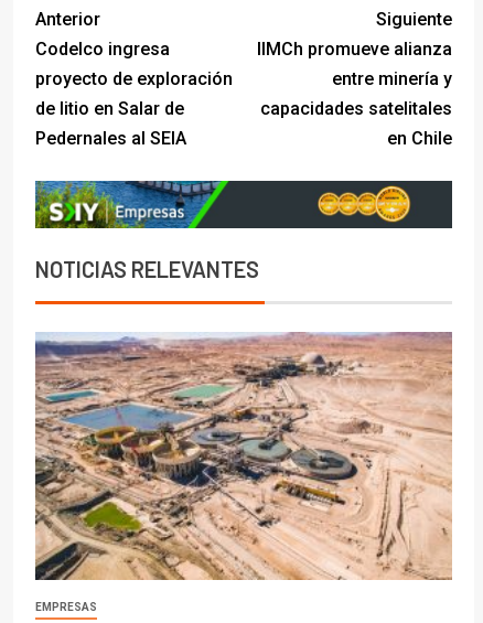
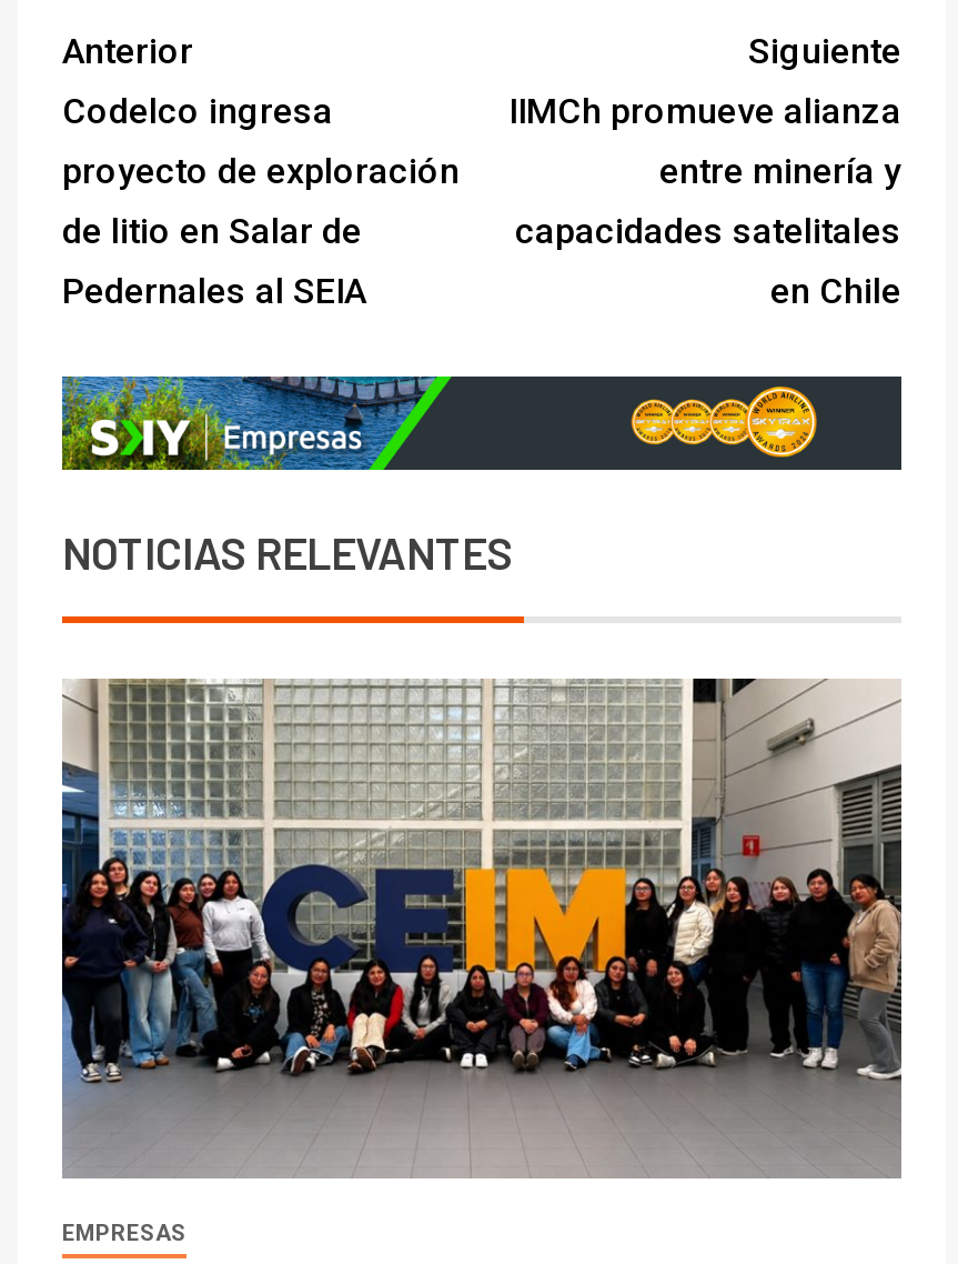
- [image]
+ [image]
